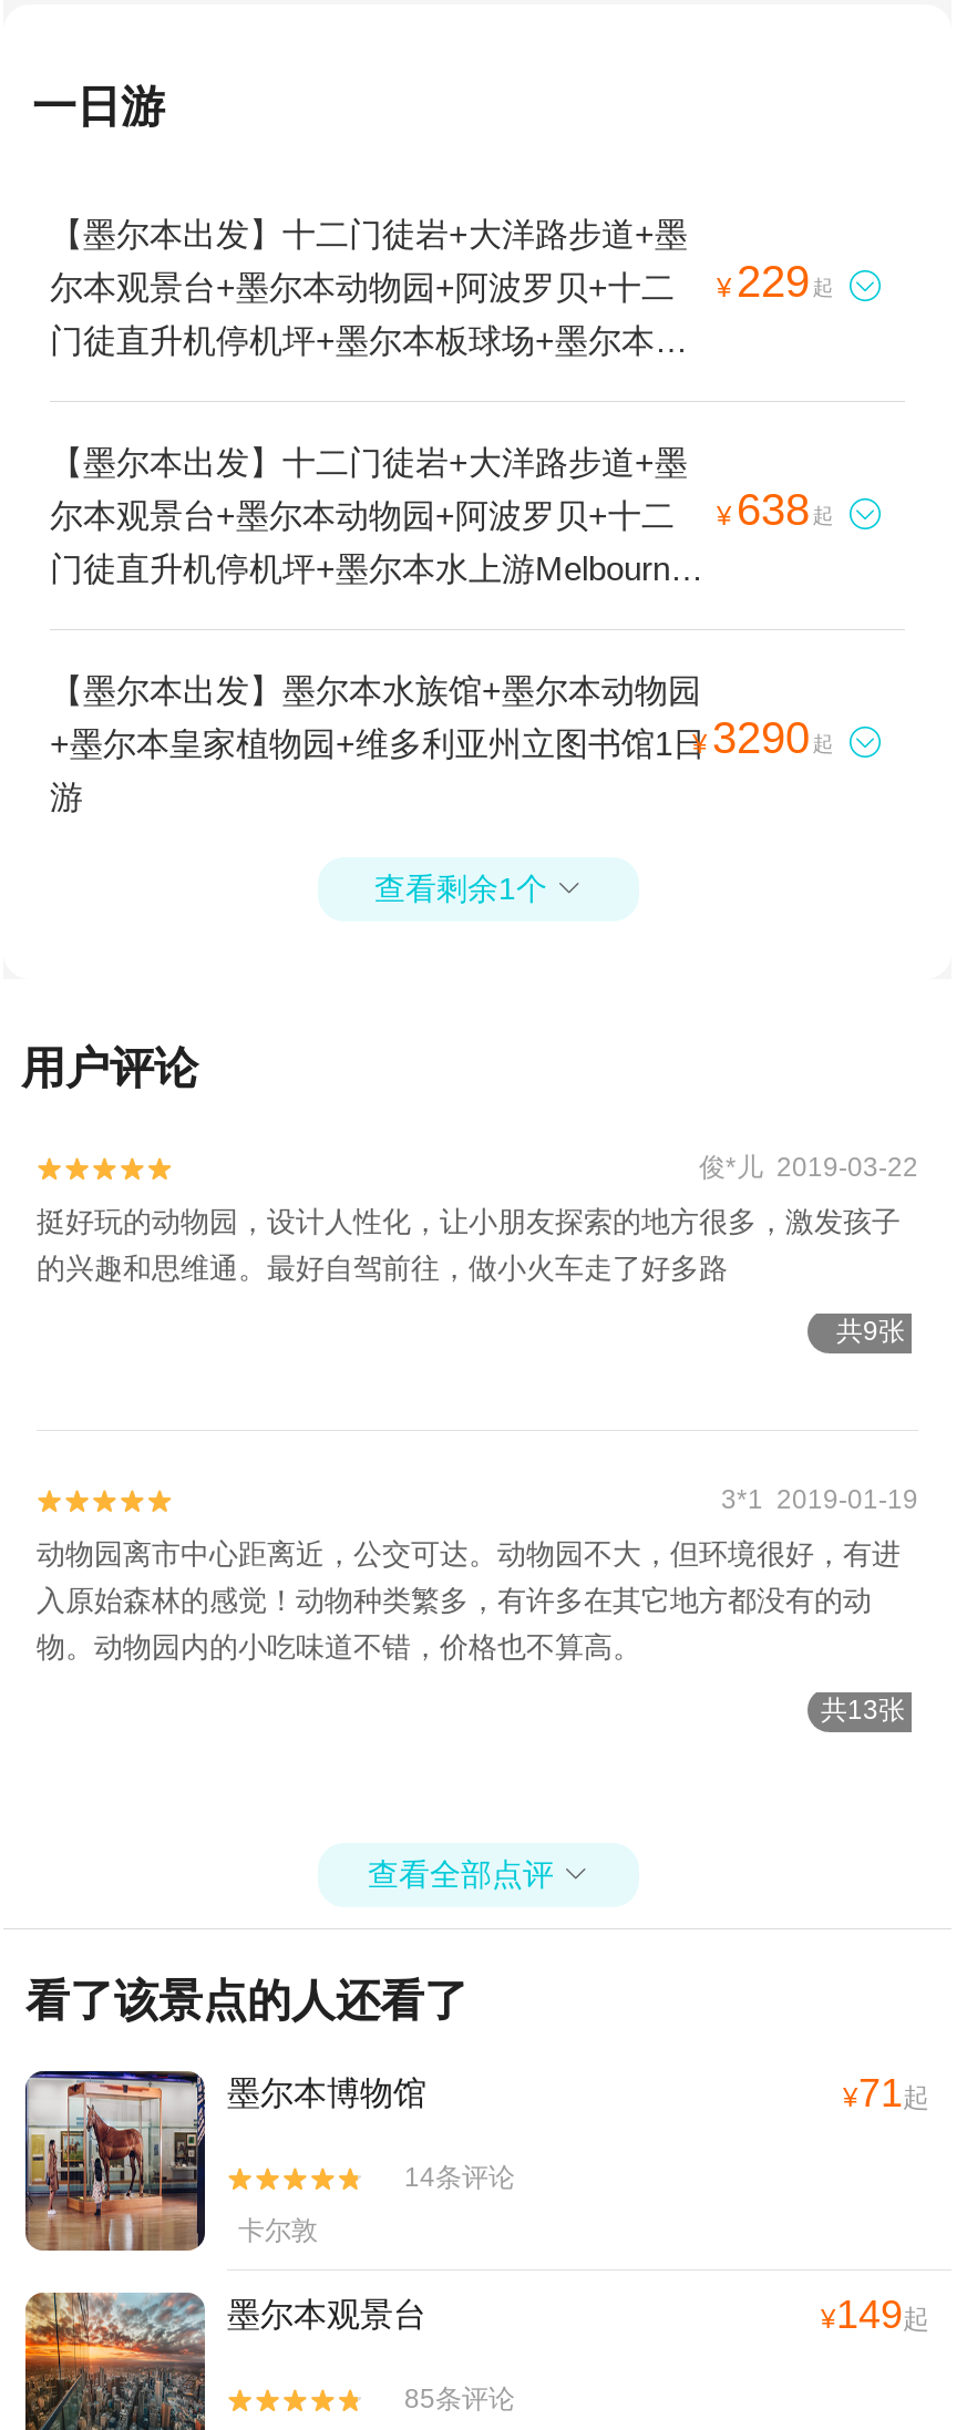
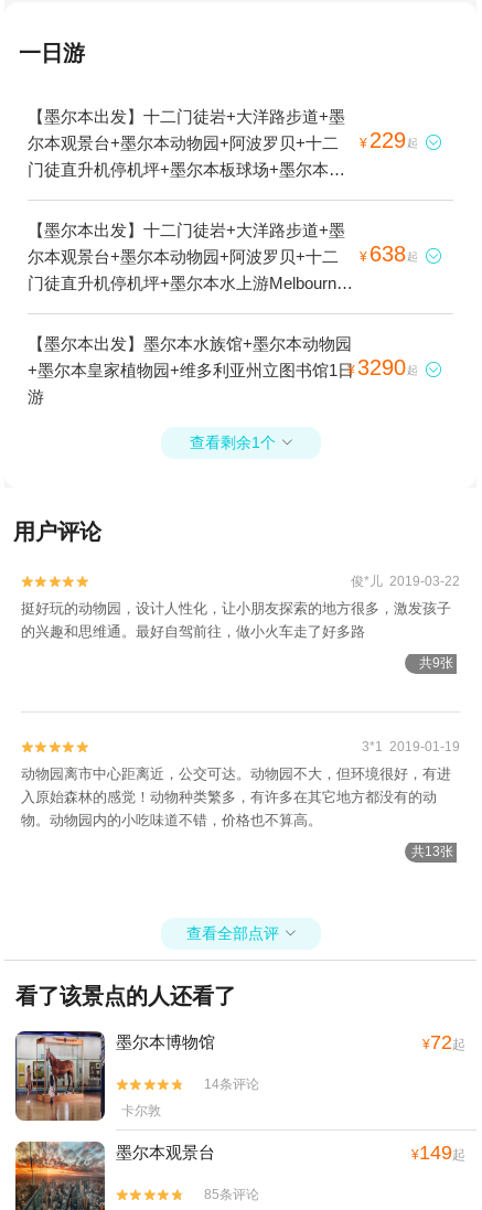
- ¥71起
+ ¥72起
